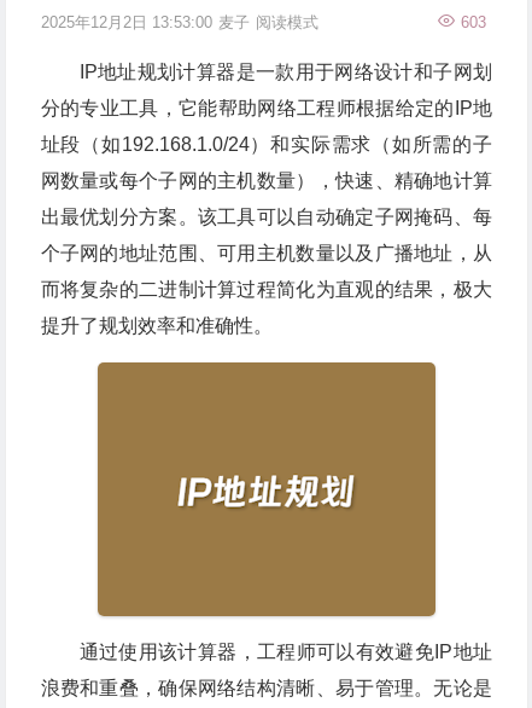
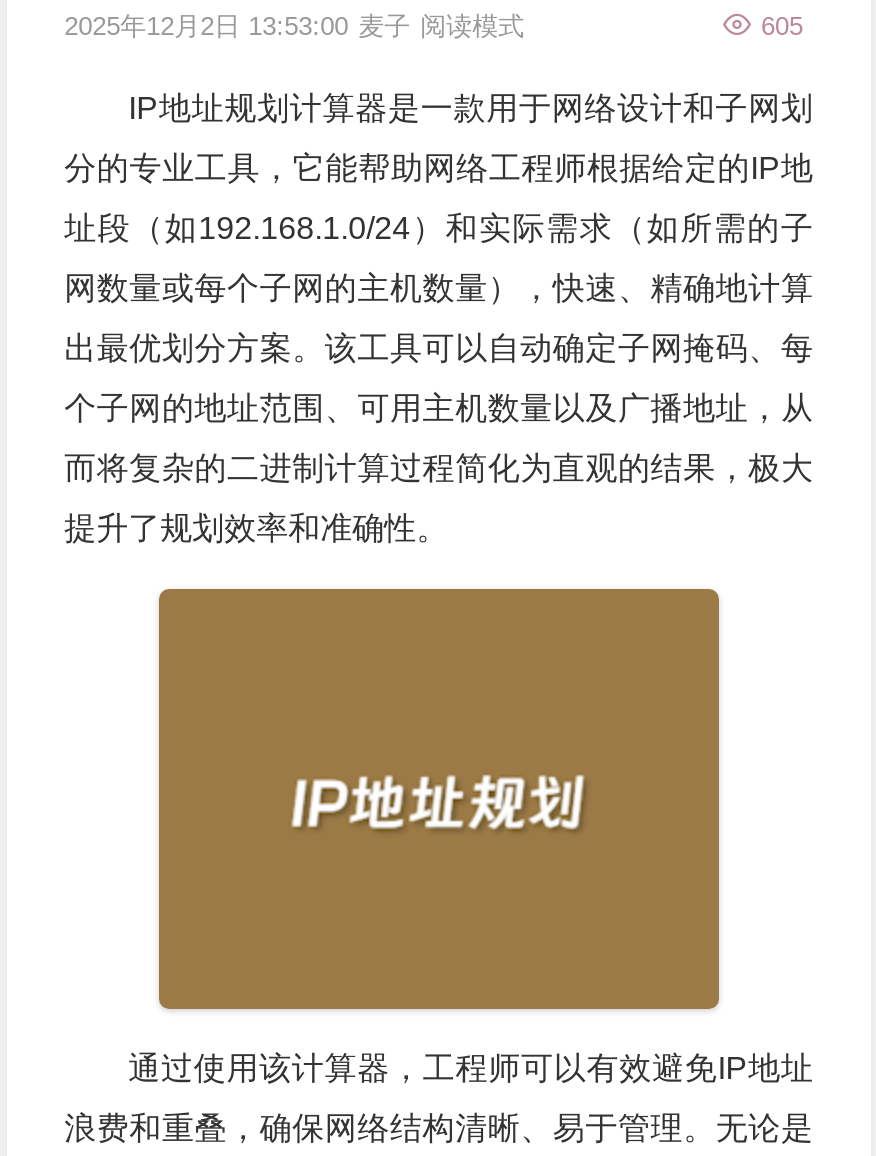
- 603
+ 605
